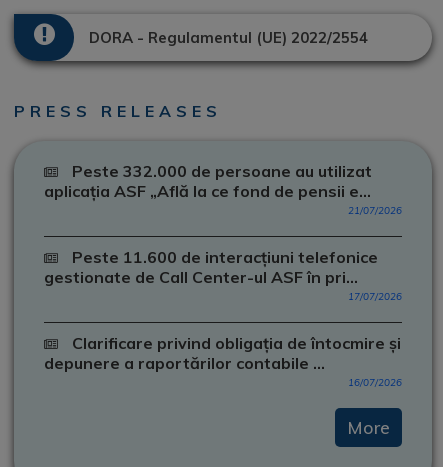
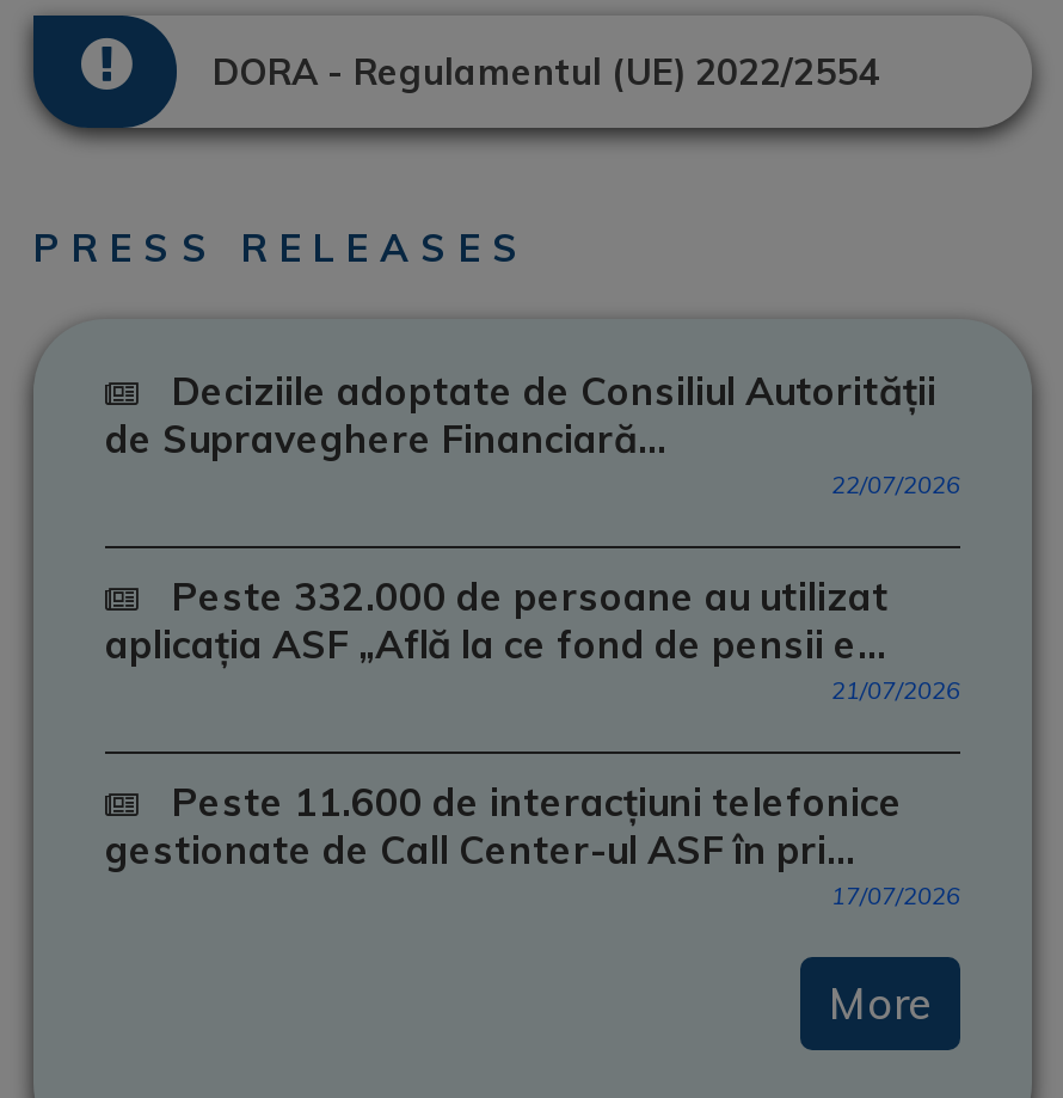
+ Deciziile adoptate de Consiliul Autorității
+ de Supraveghere Financiară...
+ 22/07/2026

moved down: Peste 332.000 de persoane au utilizat | aplicația ASF „Află la ce fond de pensii e... | 21/07/2026 | Peste 11.600 de interacțiuni telefonice | gestionate de Call Center-ul ASF în pri... | 17/07/2026

- Clarificare privind obligația de întocmire și
- depunere a raportărilor contabile ...
- 16/07/2026
